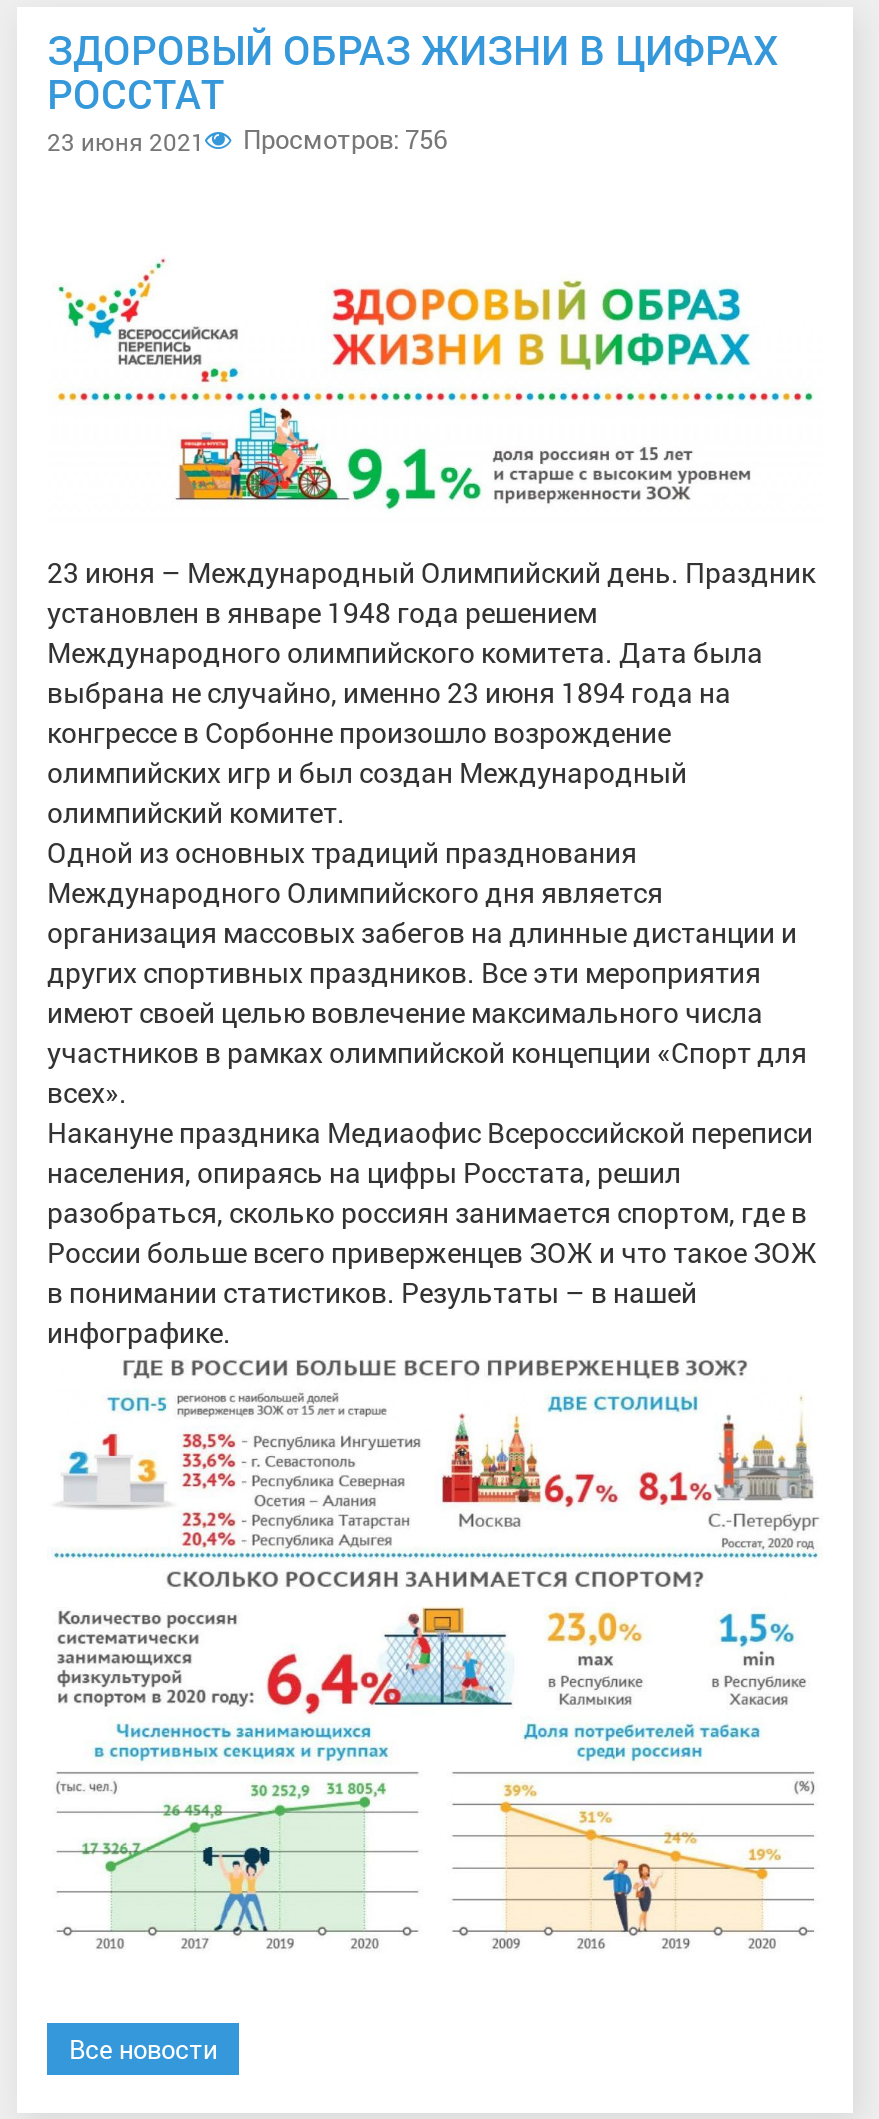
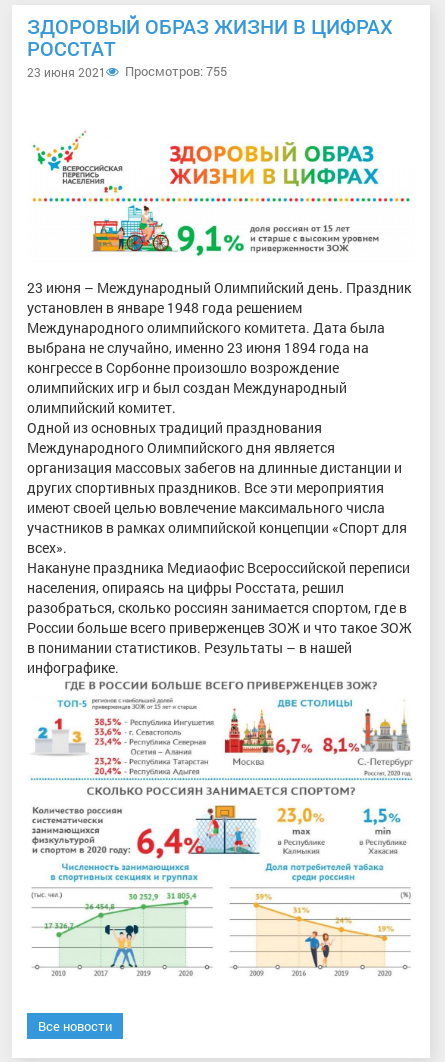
- 23 июня 2021 Просмотров: 756
+ 23 июня 2021 Просмотров: 755
